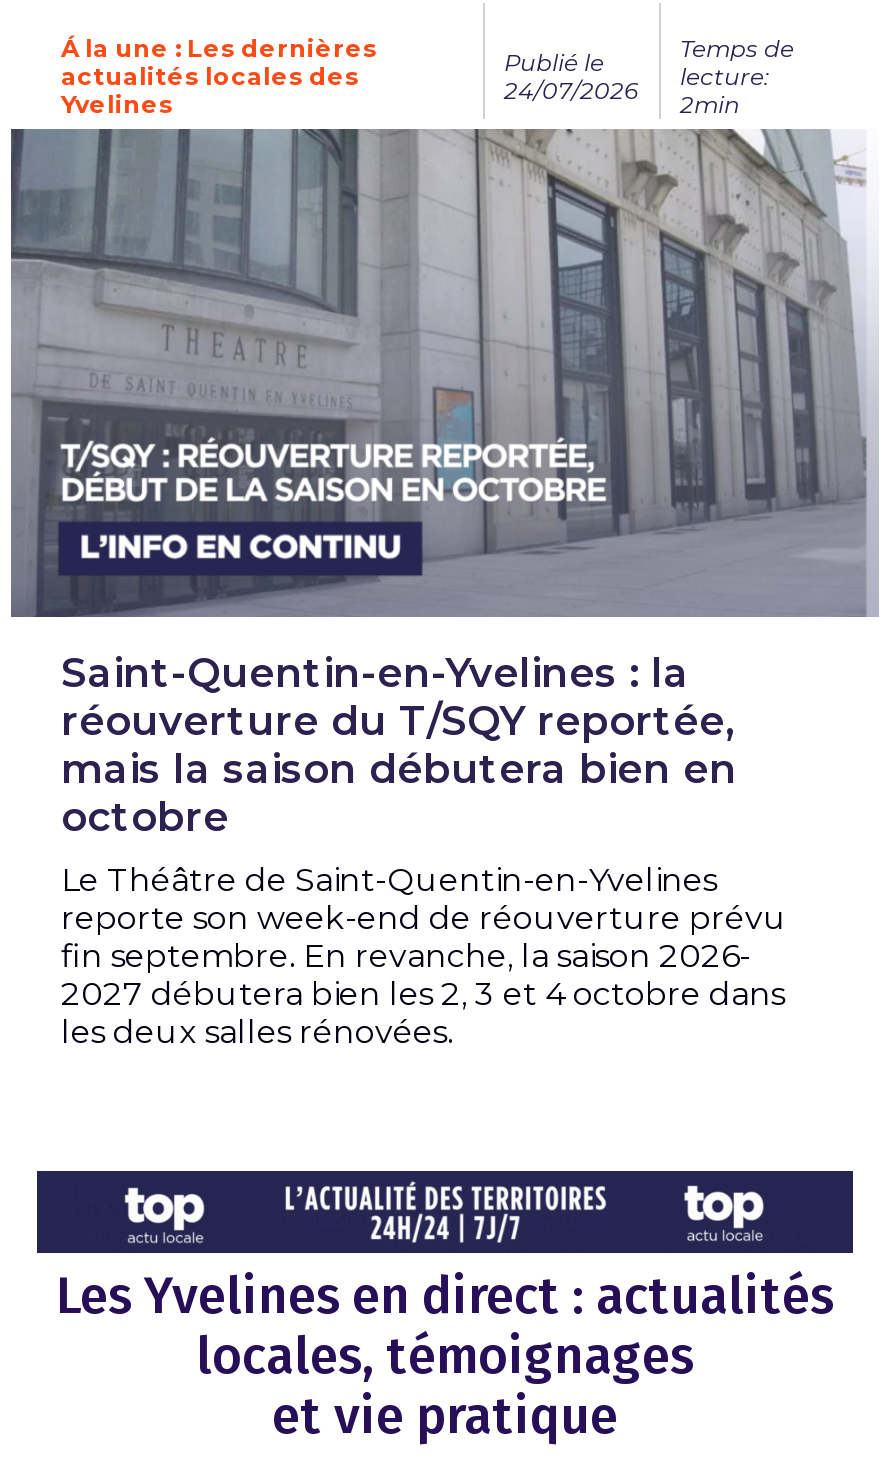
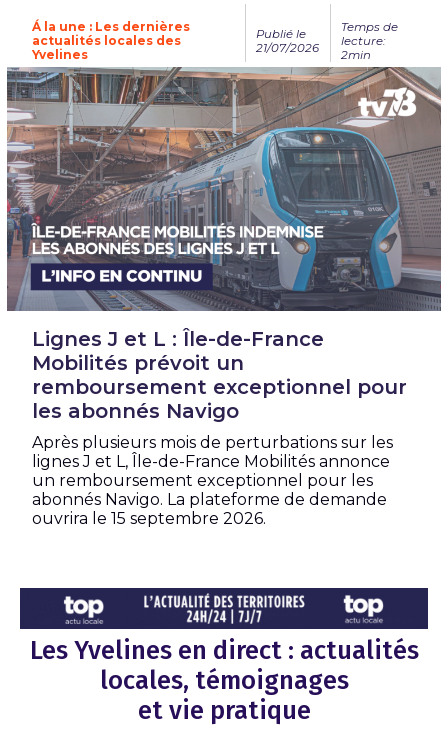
- 24/07/2026 lecture: 2min
+ 21/07/2026 lecture: 2min

- [image]
- Saint-Quentin-en-Yvelines : la
- réouverture du T/SQY reportée,
- mais la saison débutera bien en
- octobre
- Le Théâtre de Saint-Quentin-en-Yvelines
- reporte son week-end de réouverture prévu
- fin septembre. En revanche, la saison 2026-
- 2027 débutera bien les 2, 3 et 4 octobre dans
- les deux salles rénovées.
+ [image]
+ Lignes J et L : Île-de-France
+ Mobilités prévoit un
+ remboursement exceptionnel pour
+ les abonnés Navigo
+ Après plusieurs mois de perturbations sur les
+ lignes J et L, Île-de-France Mobilités annonce
+ un remboursement exceptionnel pour les
+ abonnés Navigo. La plateforme de demande
+ ouvrira le 15 septembre 2026.
